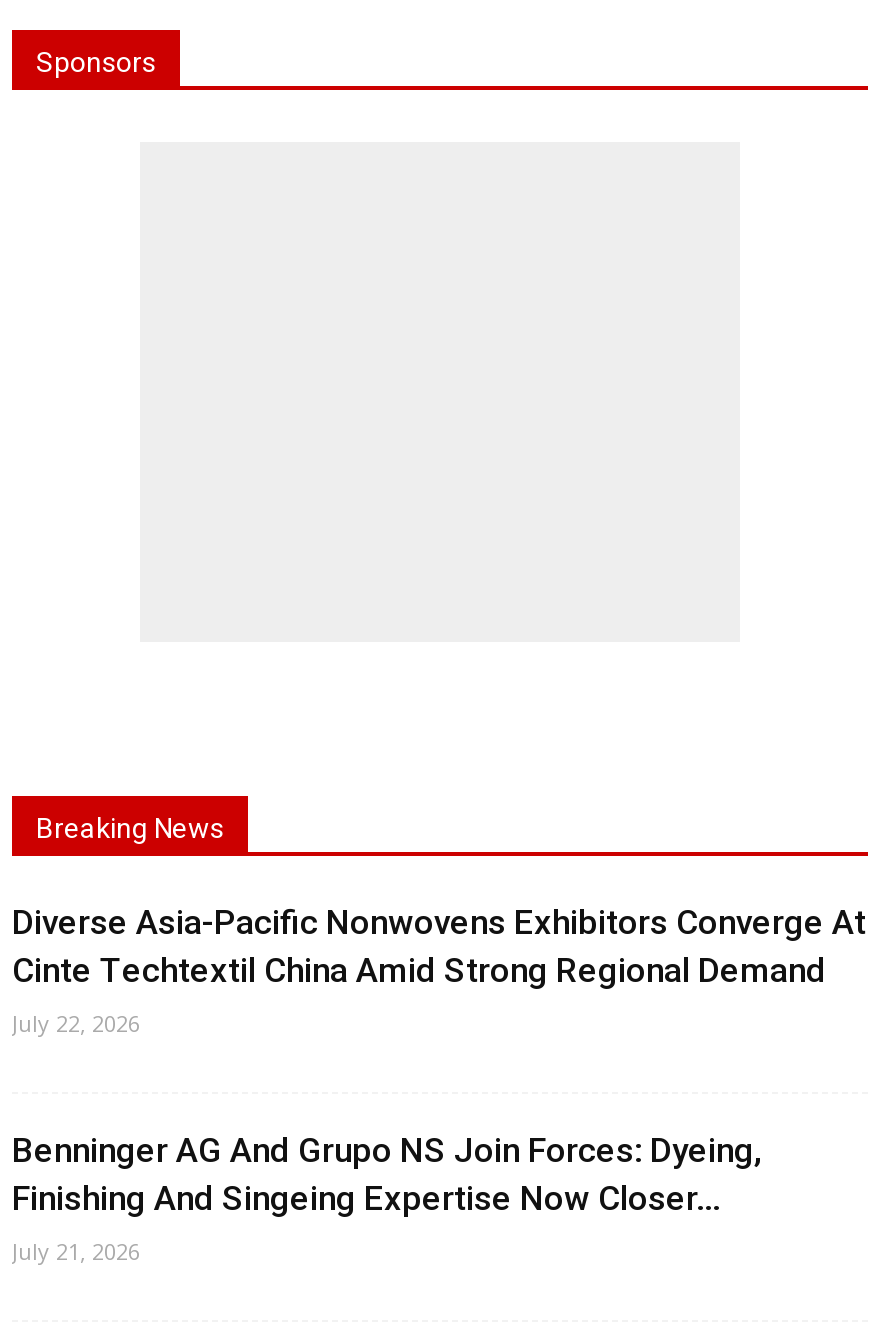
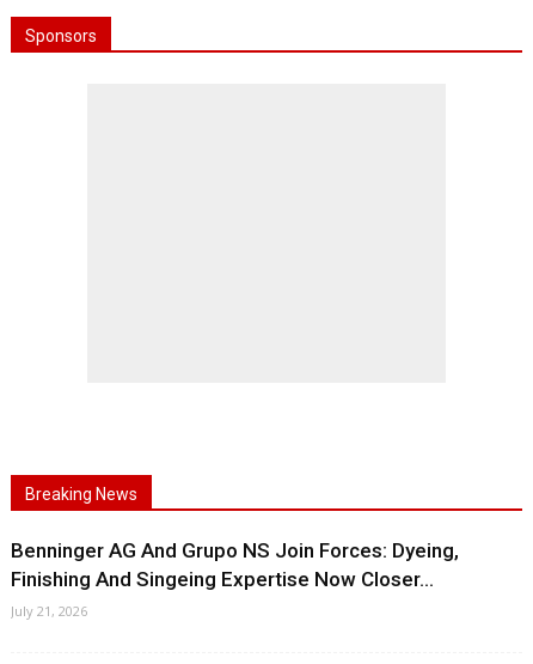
- Diverse Asia-Pacific Nonwovens Exhibitors Converge At
- Cinte Techtextil China Amid Strong Regional Demand
- July 22, 2026
